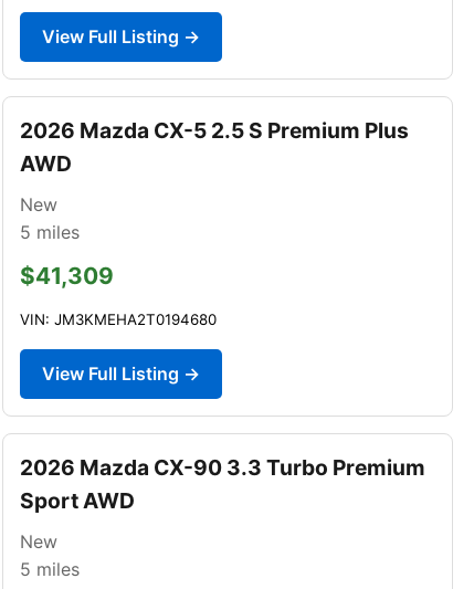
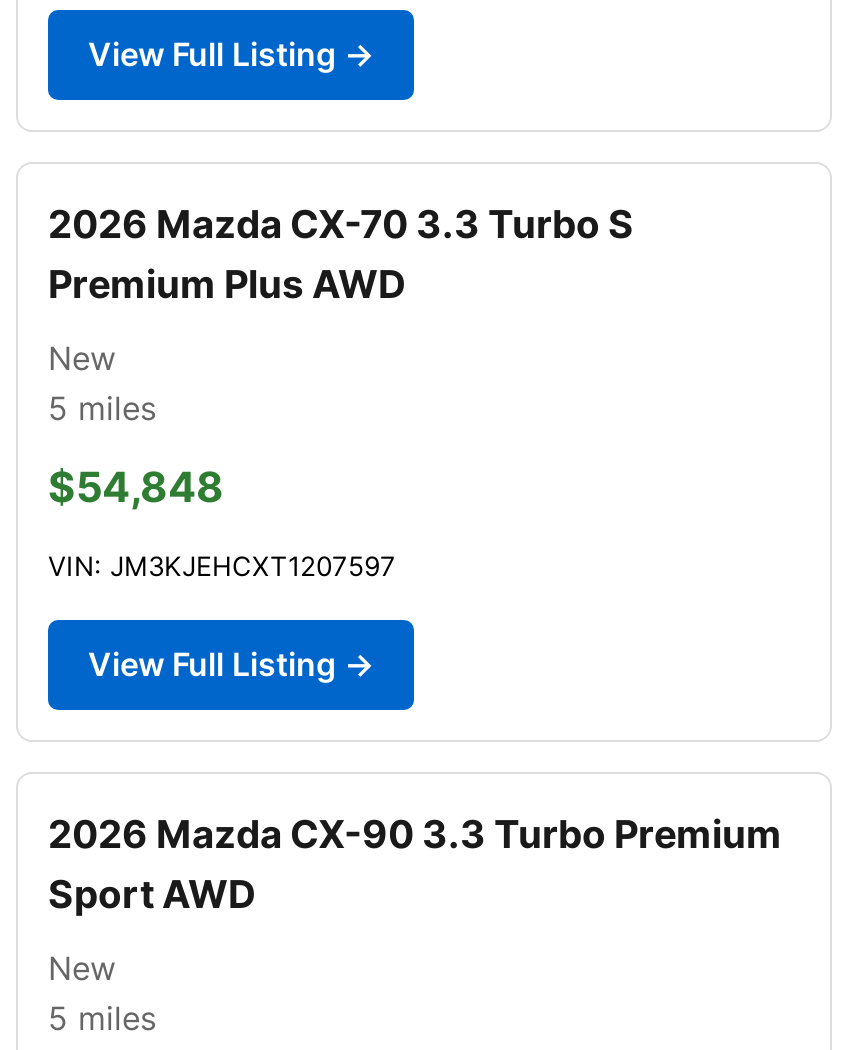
- 2026 Mazda CX-5 2.5 S Premium Plus
- AWD
+ 2026 Mazda CX-70 3.3 Turbo S
+ Premium Plus AWD

- $41,309
+ $54,848

- VIN: JM3KMEHA2T0194680
+ VIN: JM3KJEHCXT1207597
